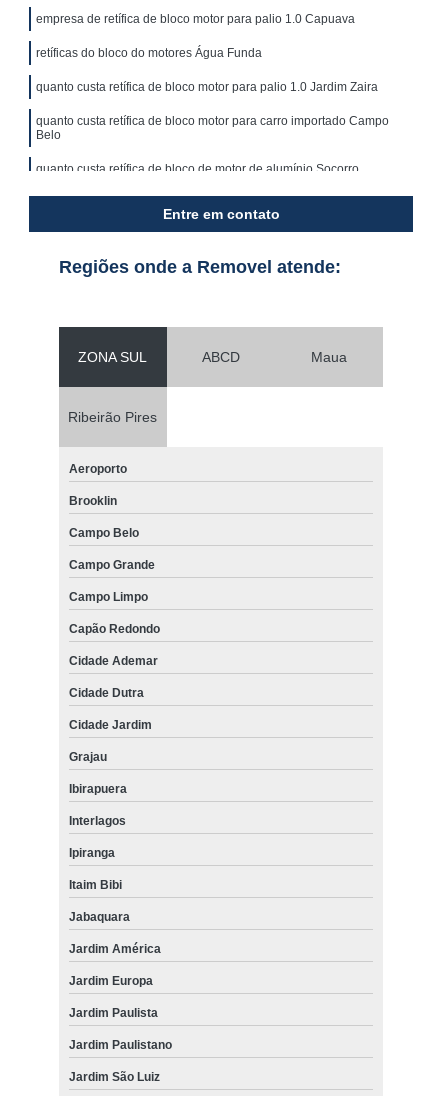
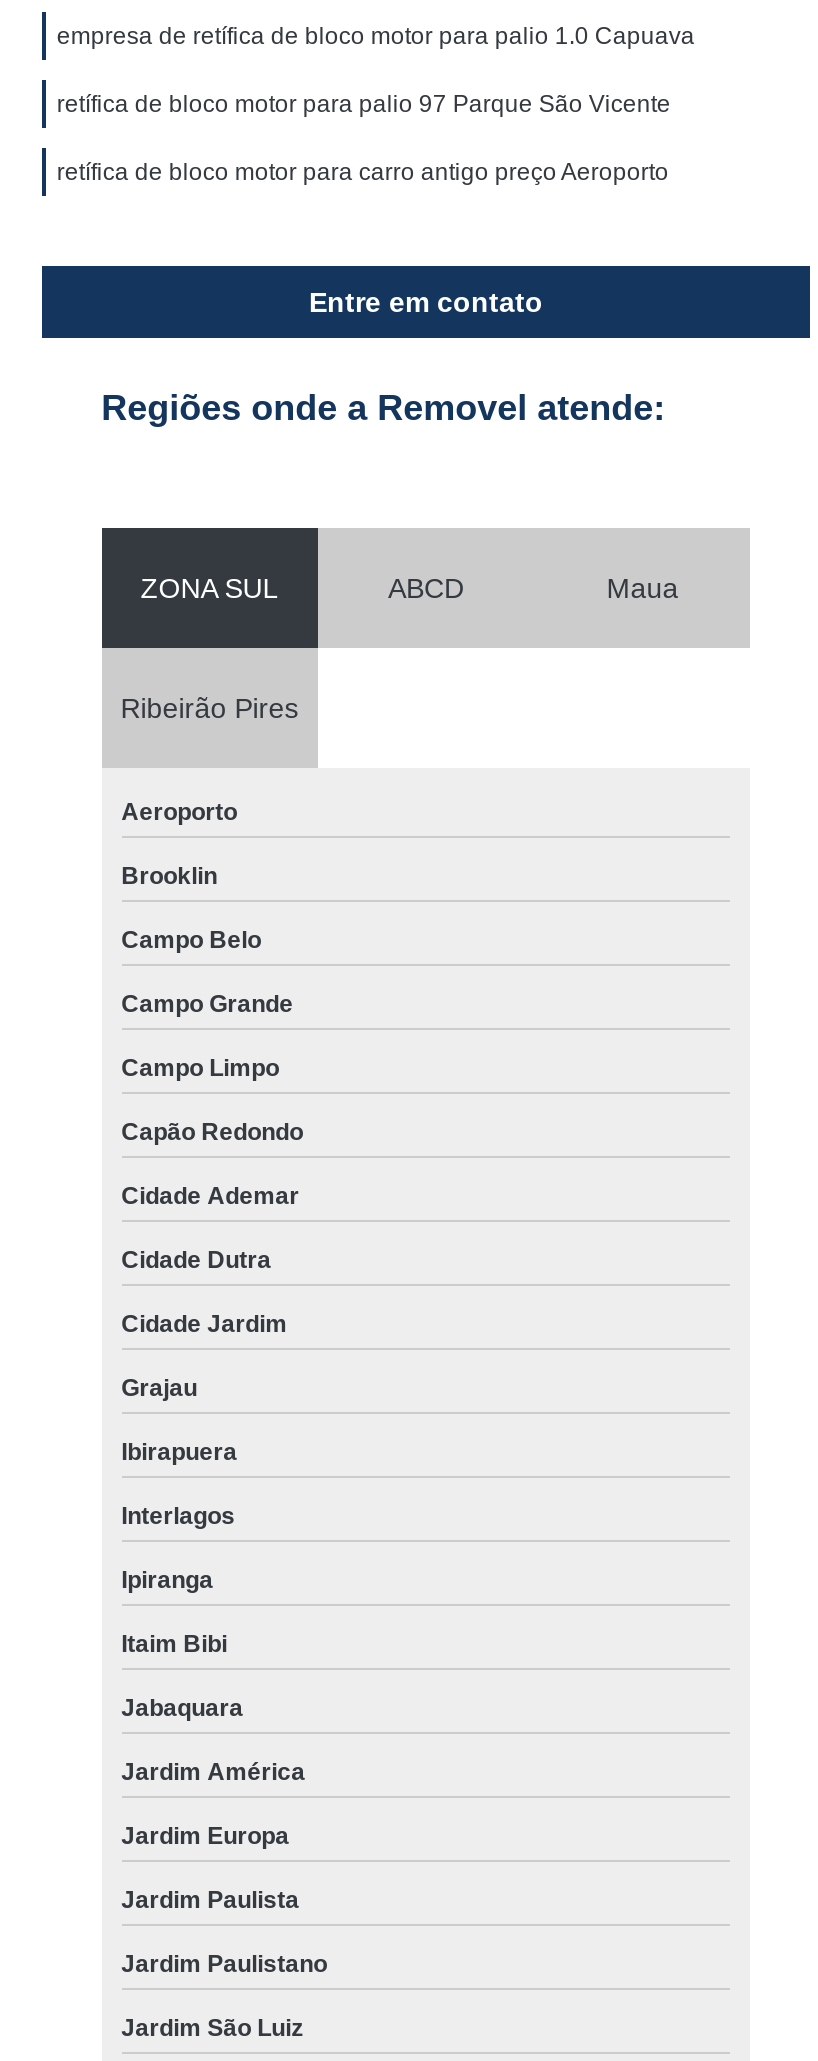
- retíficas do bloco do motores Água Funda
- quanto custa retífica de bloco motor para palio 1.0 Jardim Zaira
- quanto custa retífica de bloco motor para carro importado Campo
- Belo
- quanto custa retífica de bloco de motor de alumínio Socorro
+ retífica de bloco motor para palio 97 Parque São Vicente
+ retífica de bloco motor para carro antigo preço Aeroporto
